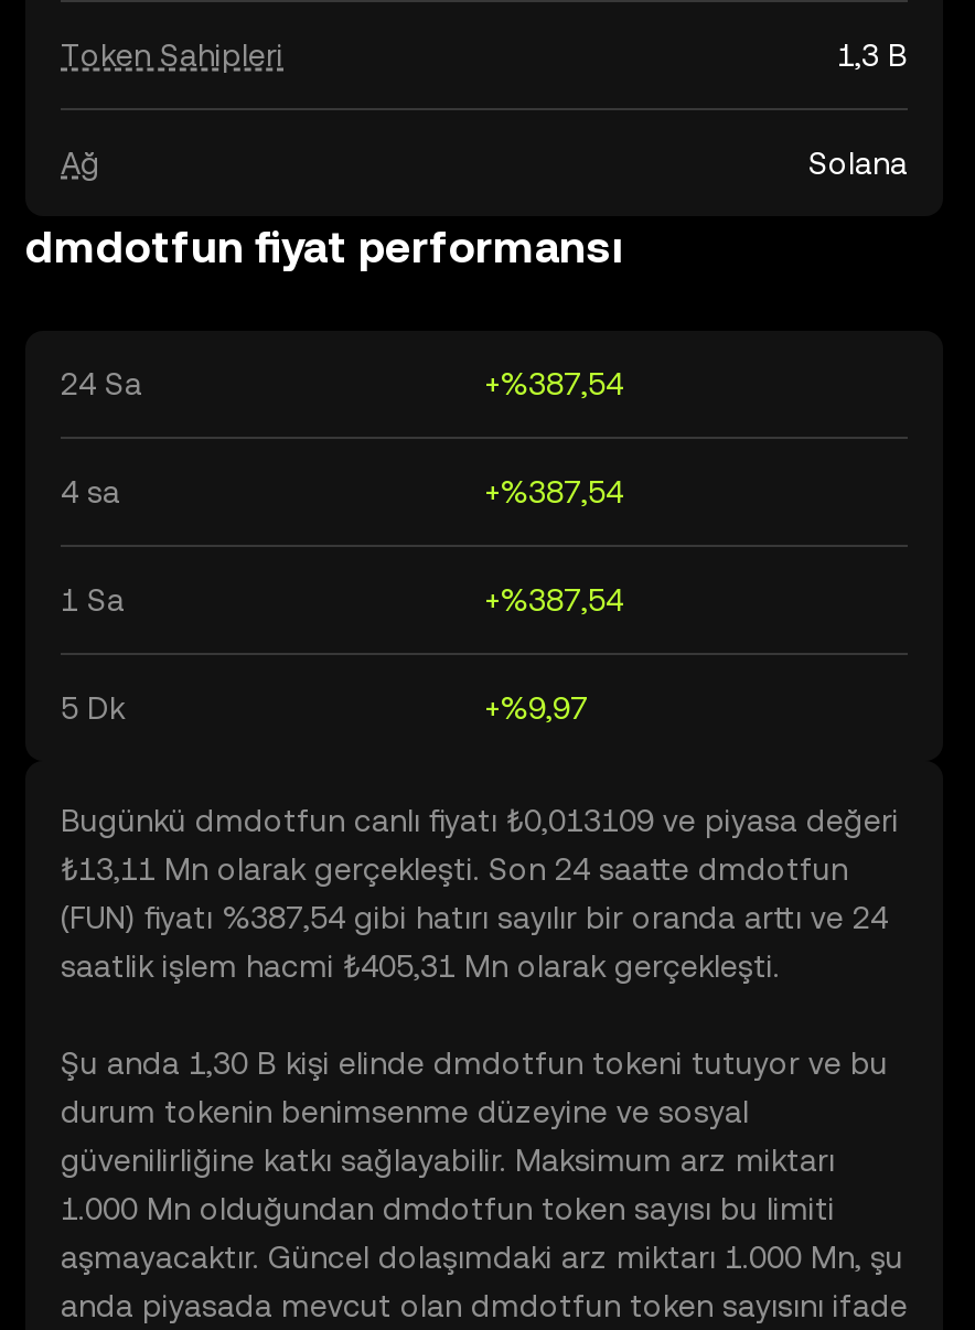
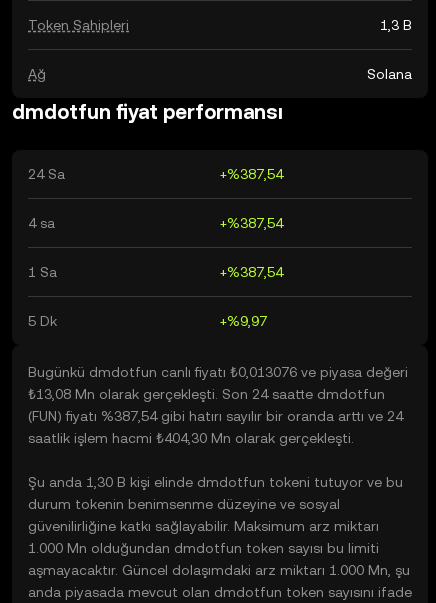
- Bugünkü dmdotfun canlı fiyatı ₺0,013109 ve piyasa değeri
+ Bugünkü dmdotfun canlı fiyatı ₺0,013076 ve piyasa değeri

- ₺13,11 Mn olarak gerçekleşti. Son 24 saatte dmdotfun
+ ₺13,08 Mn olarak gerçekleşti. Son 24 saatte dmdotfun

- saatlik işlem hacmi ₺405,31 Mn olarak gerçekleşti.
+ saatlik işlem hacmi ₺404,30 Mn olarak gerçekleşti.
